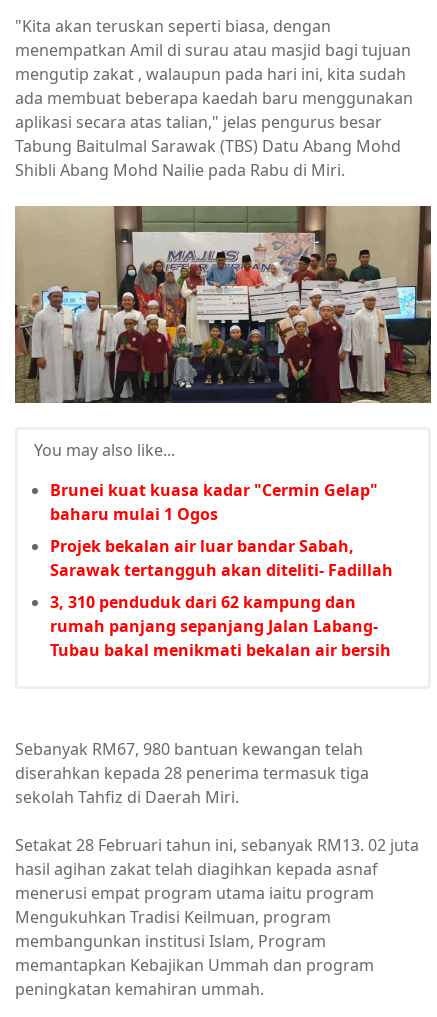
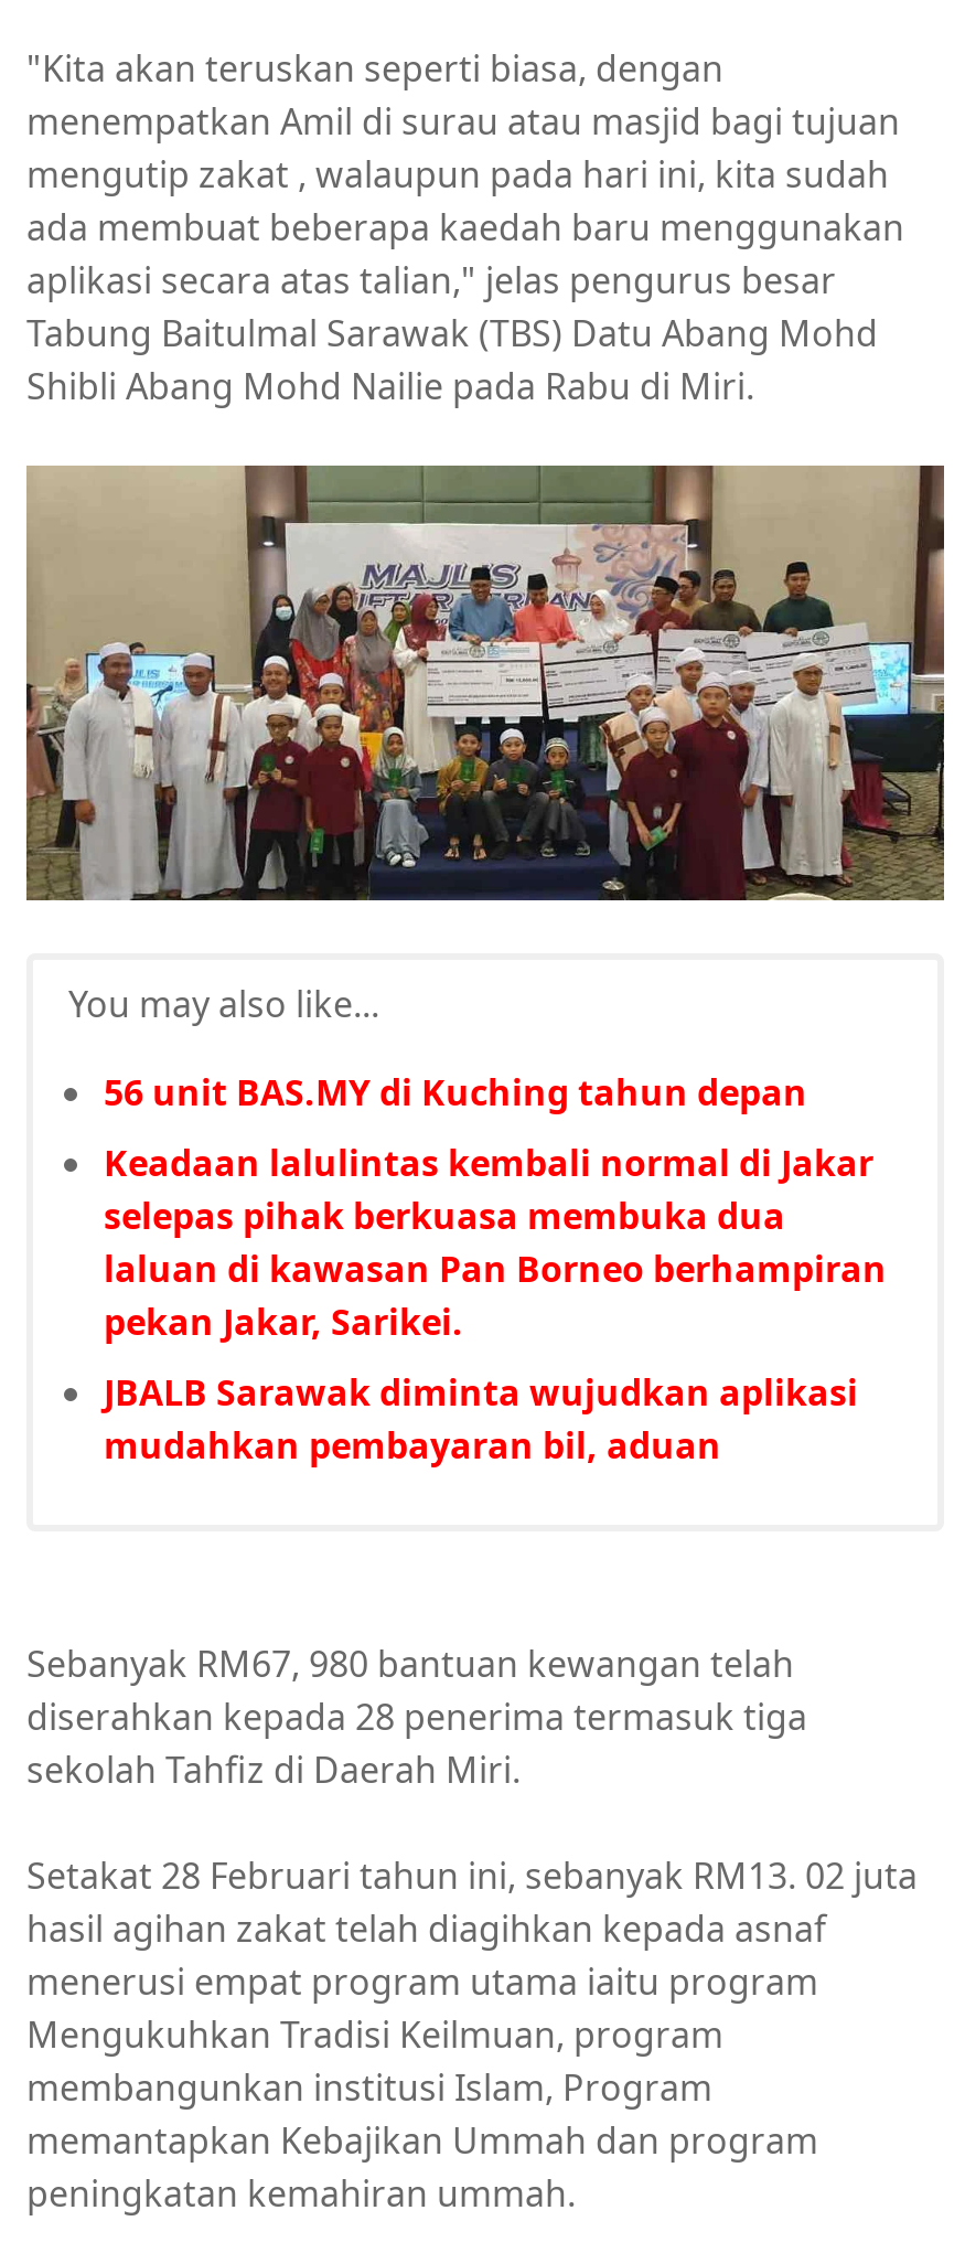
- Brunei kuat kuasa kadar "Cermin Gelap"
- baharu mulai 1 Ogos
+ 56 unit BAS.MY di Kuching tahun depan

- Projek bekalan air luar bandar Sabah,
- Sarawak tertangguh akan diteliti- Fadillah
+ Keadaan lalulintas kembali normal di Jakar
+ selepas pihak berkuasa membuka dua
+ laluan di kawasan Pan Borneo berhampiran
+ pekan Jakar, Sarikei.

- 3, 310 penduduk dari 62 kampung dan
- rumah panjang sepanjang Jalan Labang-
- Tubau bakal menikmati bekalan air bersih
+ JBALB Sarawak diminta wujudkan aplikasi
+ mudahkan pembayaran bil, aduan
